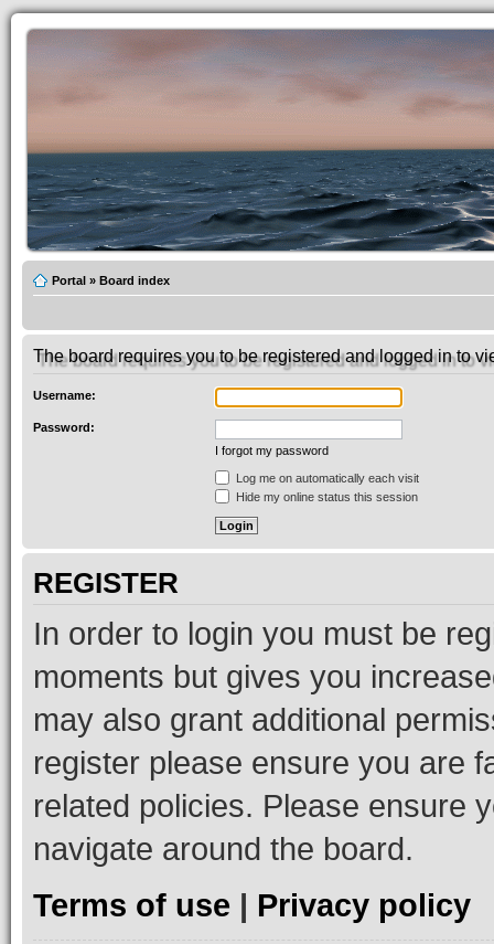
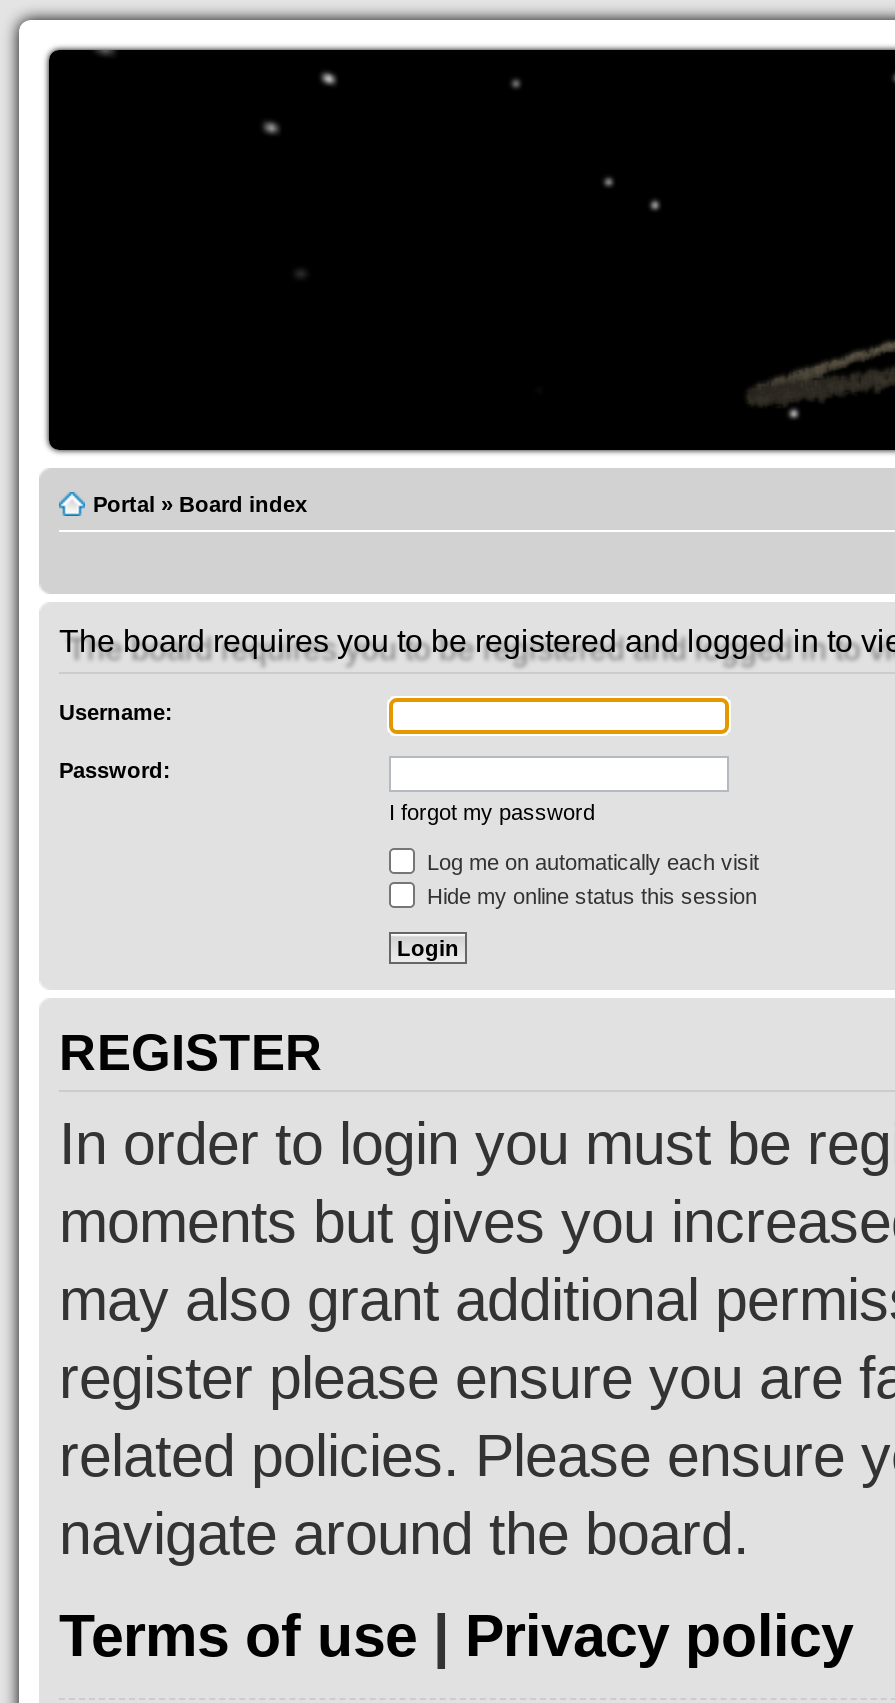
- [image]
